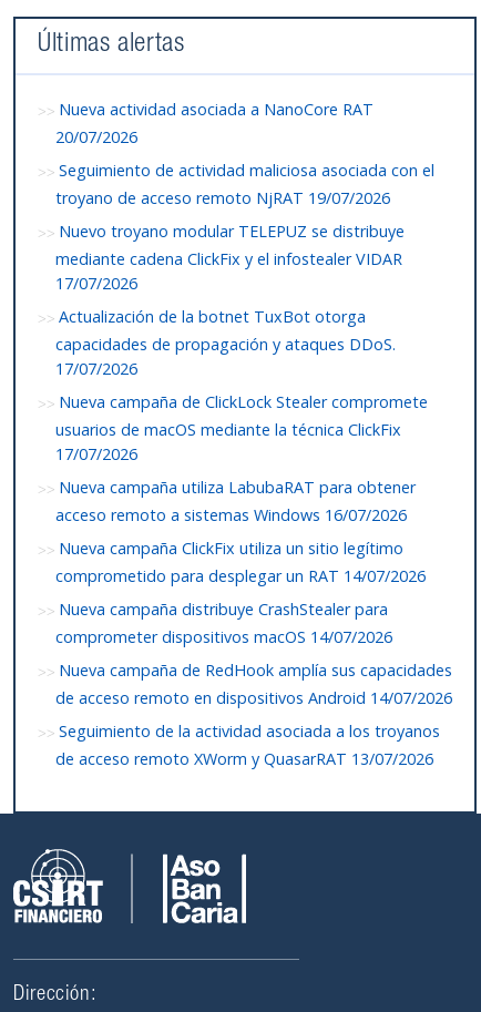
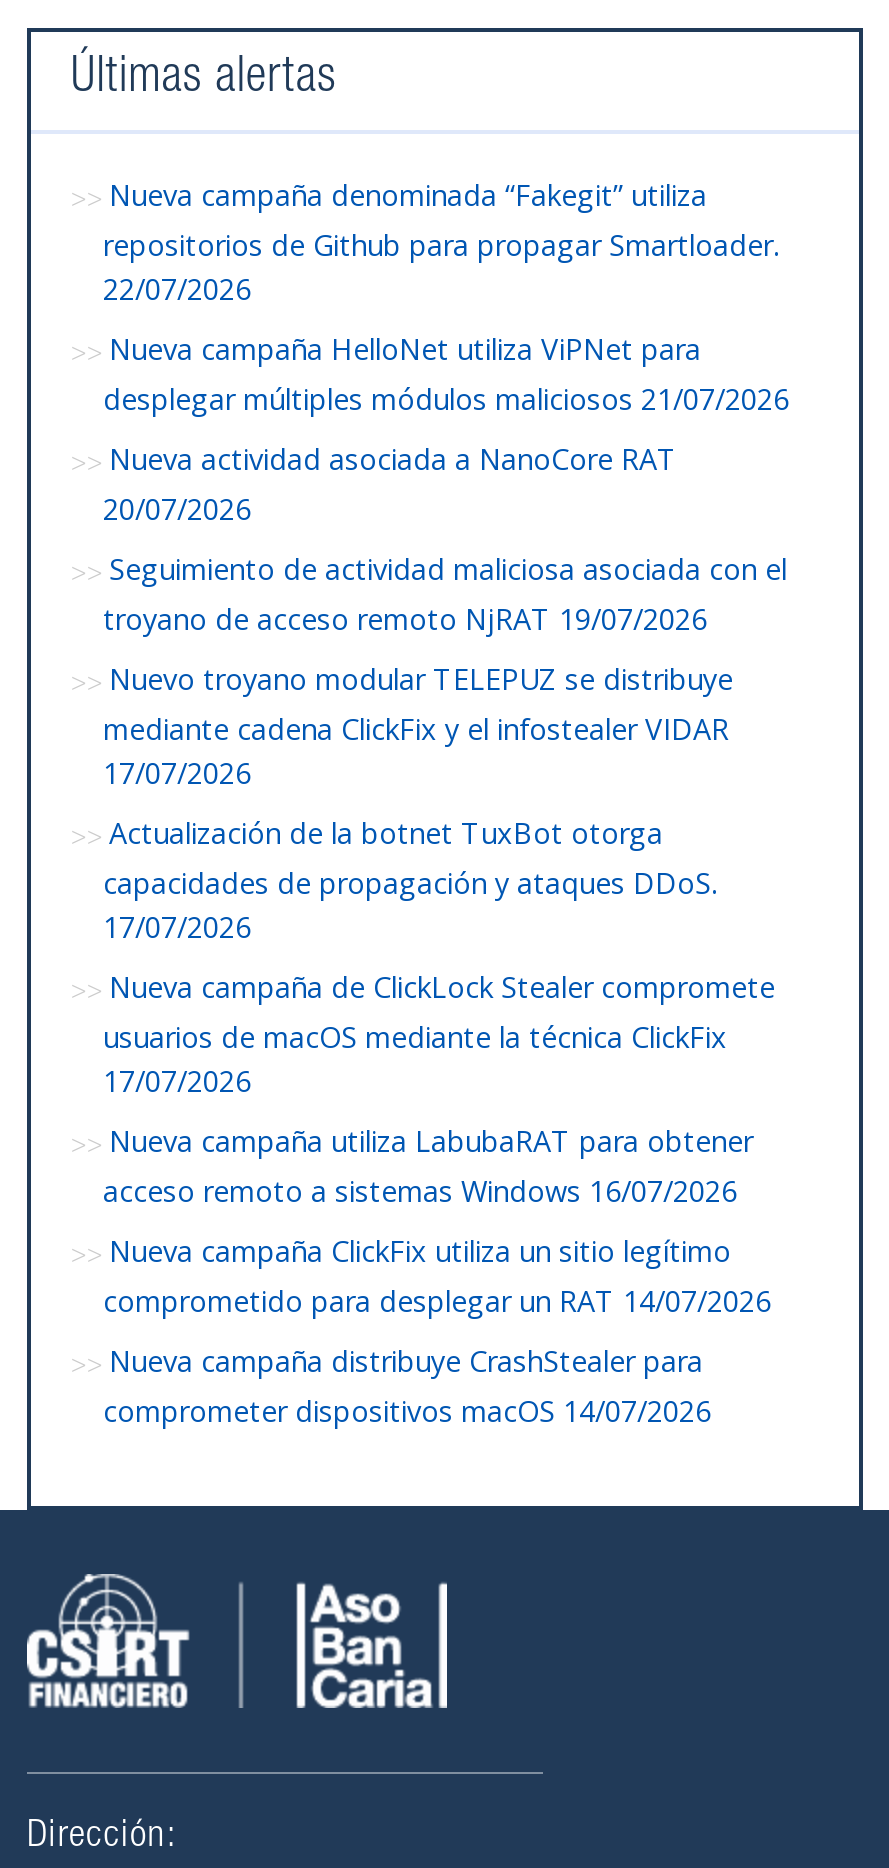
+ Nueva campaña denominada “Fakegit” utiliza
+ repositorios de Github para propagar Smartloader.
+ 22/07/2026
+ Nueva campaña HelloNet utiliza ViPNet para
+ desplegar múltiples módulos maliciosos 21/07/2026

moved down: Nueva actividad asociada a NanoCore RAT | 20/07/2026 | Seguimiento de actividad maliciosa asociada con el | ... | Nueva campaña distribuye CrashStealer para | comprometer dispositivos macOS 14/07/2026

- Nueva campaña de RedHook amplía sus capacidades
- de acceso remoto en dispositivos Android 14/07/2026
- Seguimiento de la actividad asociada a los troyanos
- de acceso remoto XWorm y QuasarRAT 13/07/2026
